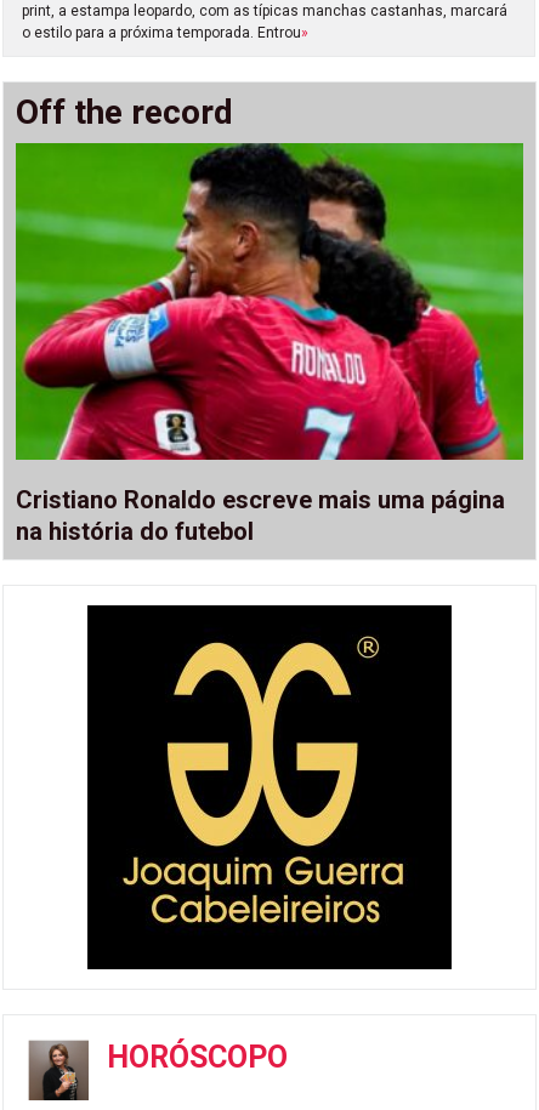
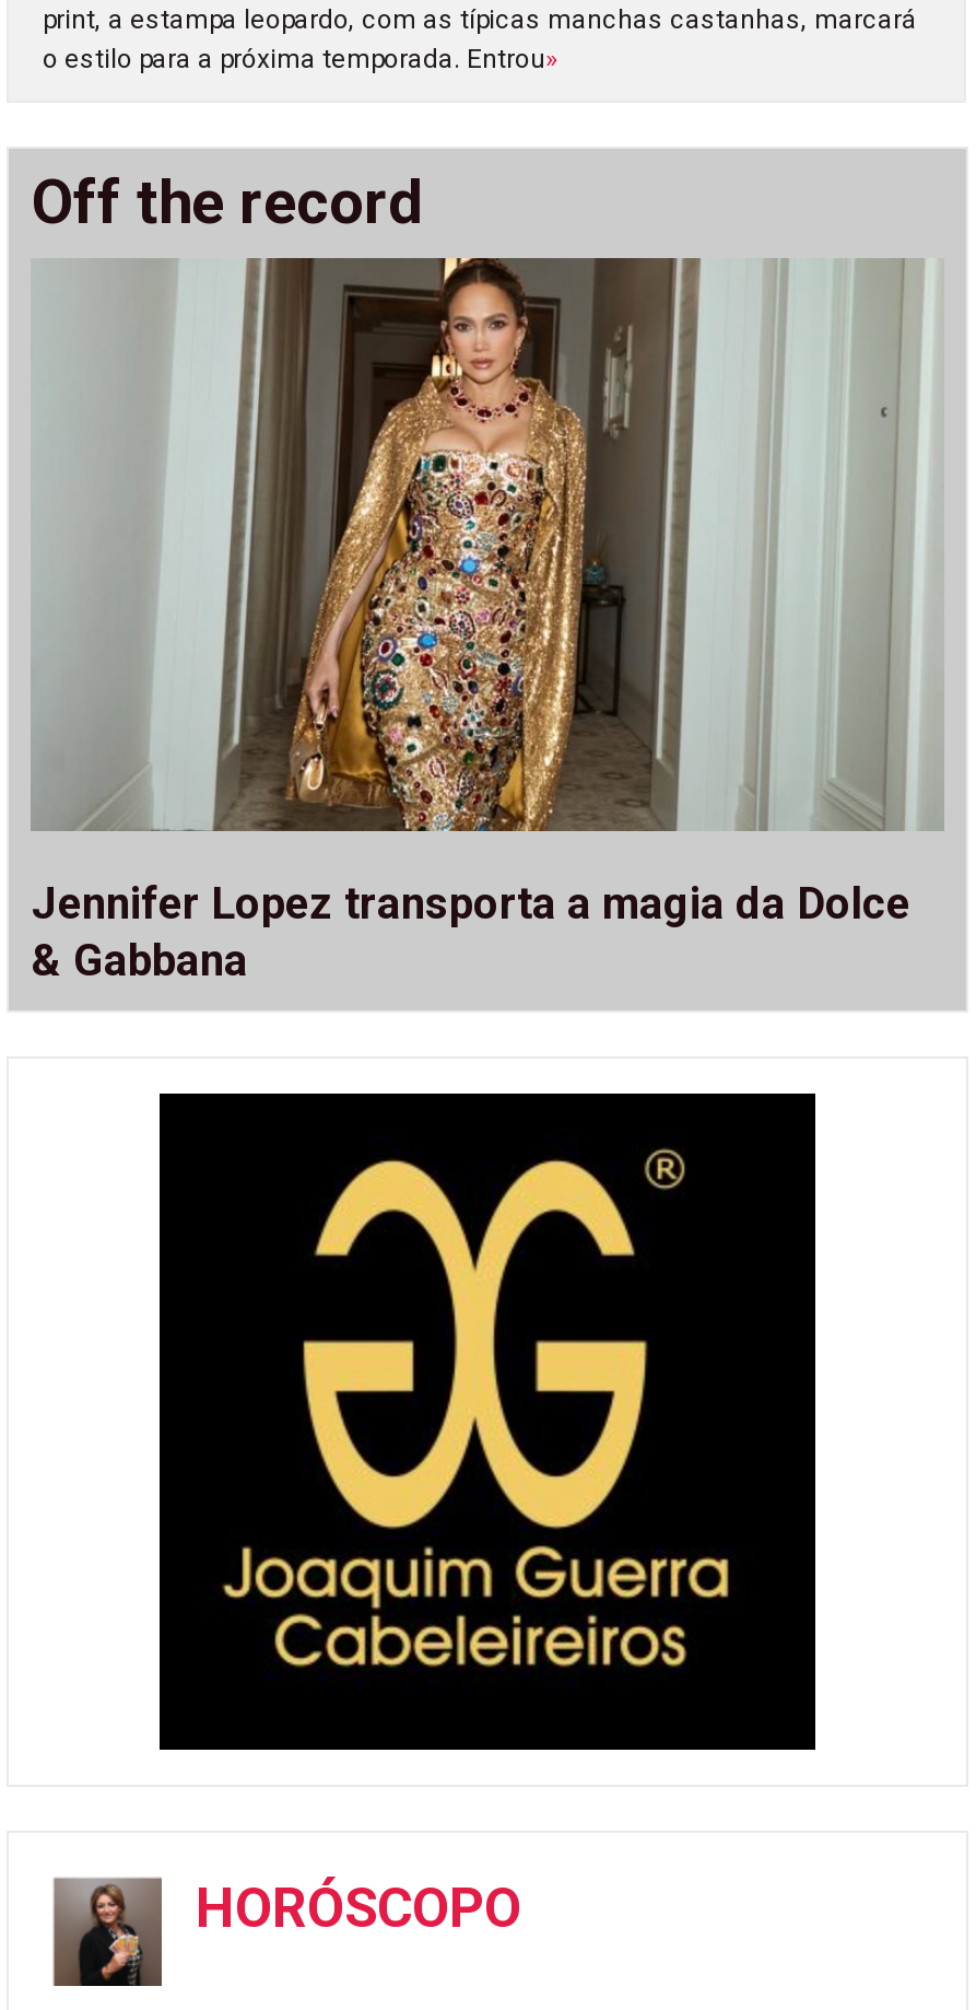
- [image]
- Cristiano Ronaldo escreve mais uma página
- na história do futebol
+ [image]
+ Jennifer Lopez transporta a magia da Dolce
+ & Gabbana
